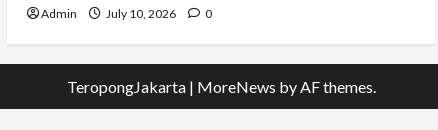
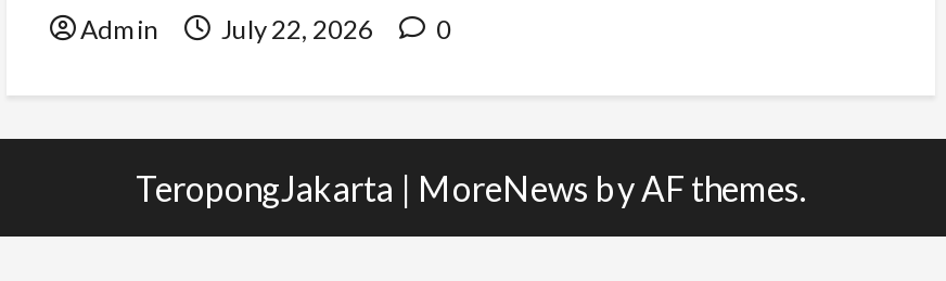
- Admin July 10, 2026 0
+ Admin July 22, 2026 0
